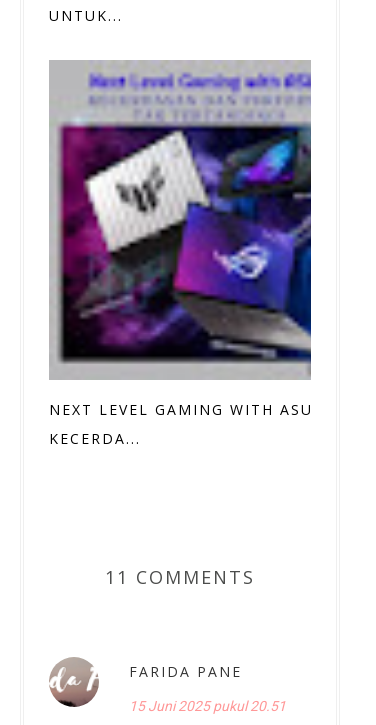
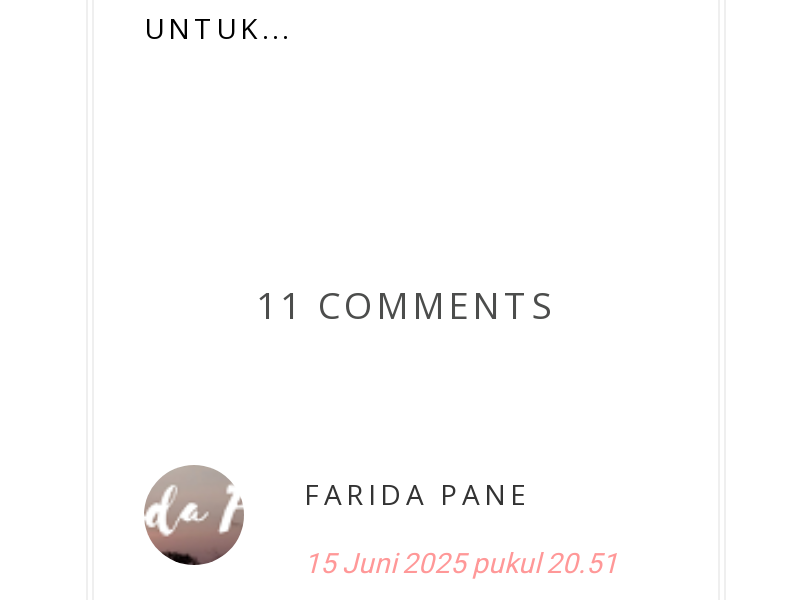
- [image]
- NEXT LEVEL GAMING WITH ASUS
- KECERDA...
